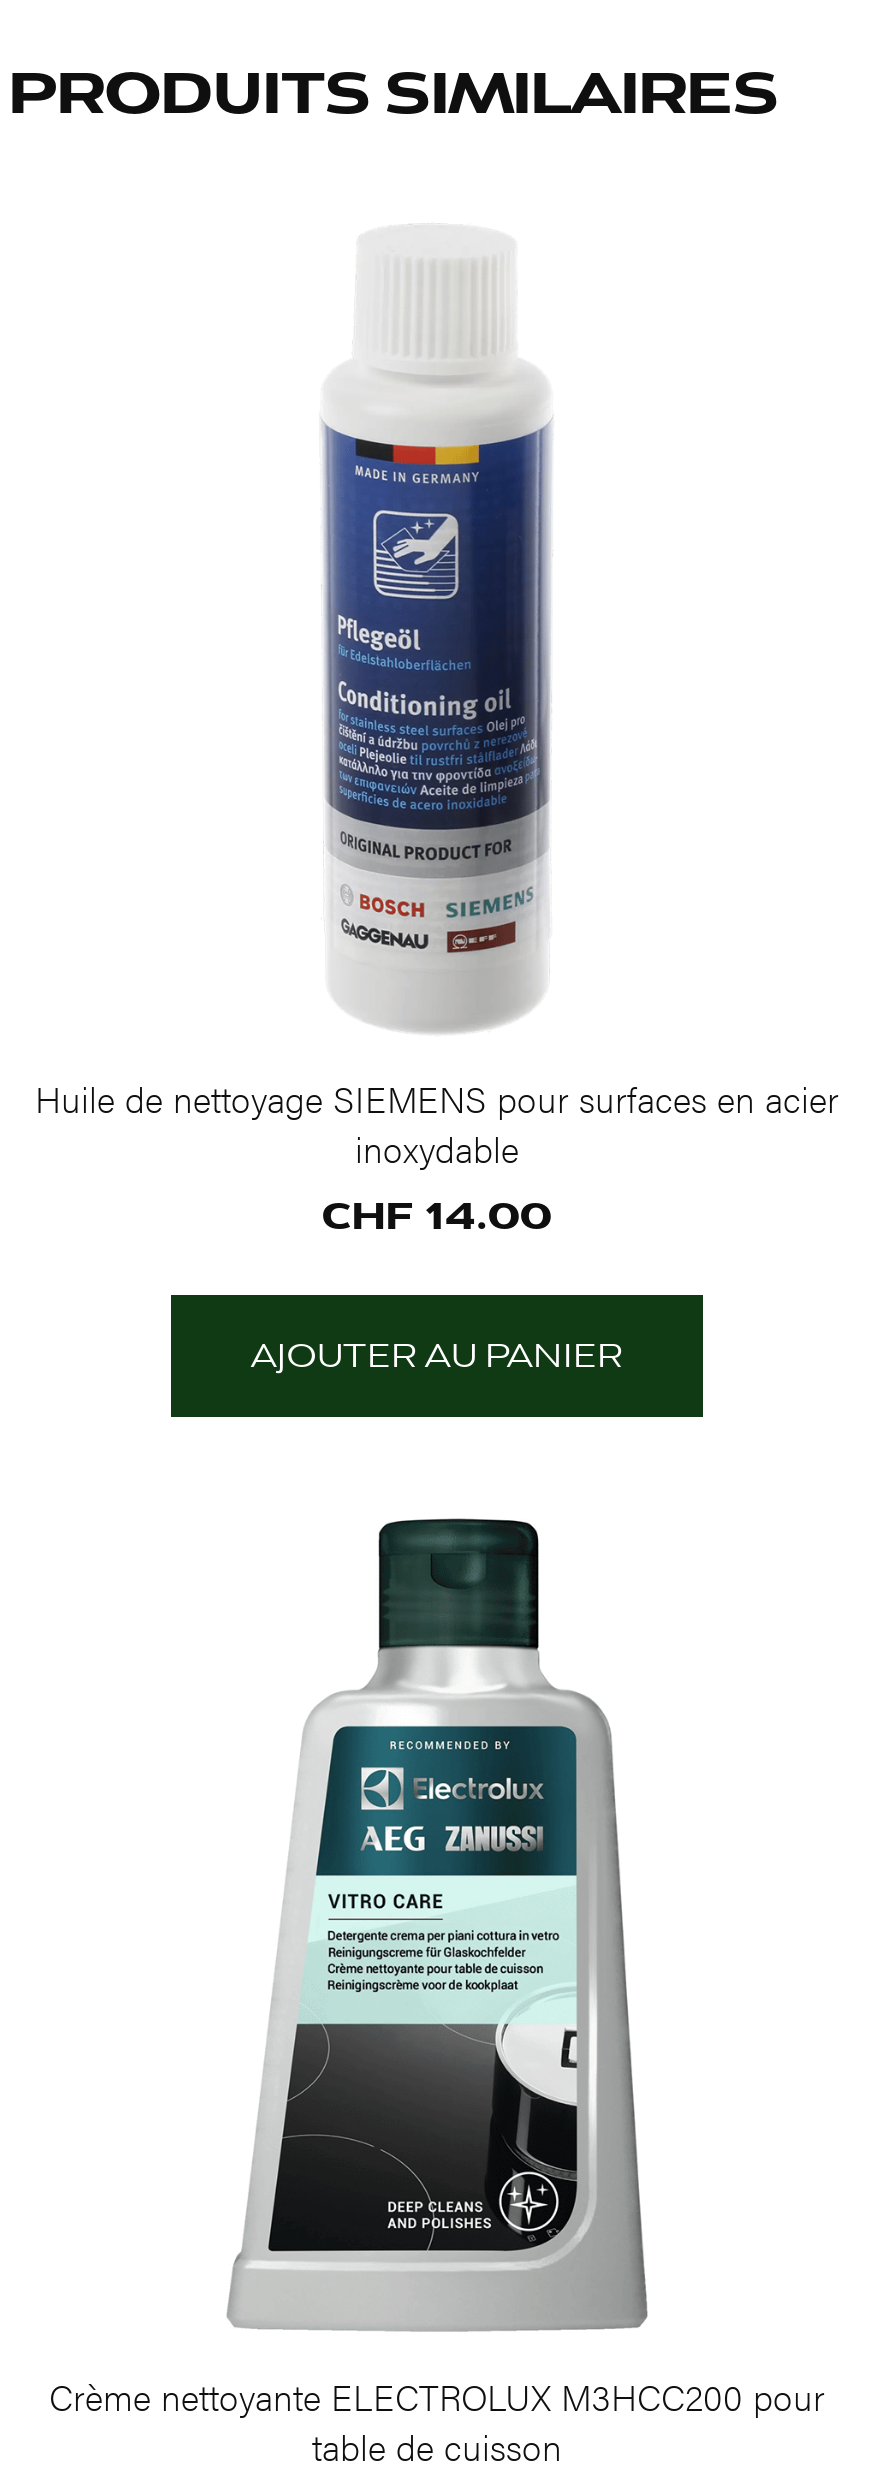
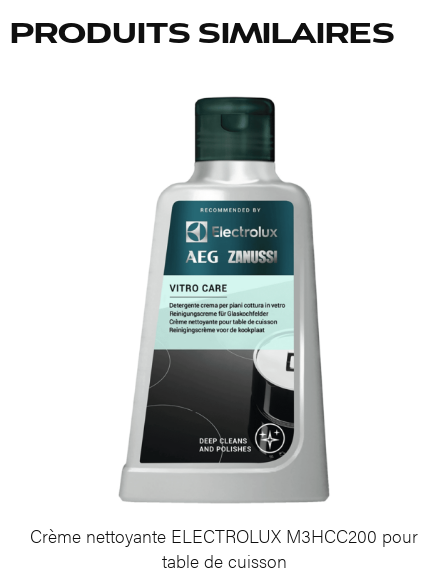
- [image]
- Huile de nettoyage SIEMENS pour surfaces en acier
- inoxydable
- CHF 14.00
- AJOUTER AU PANIER
